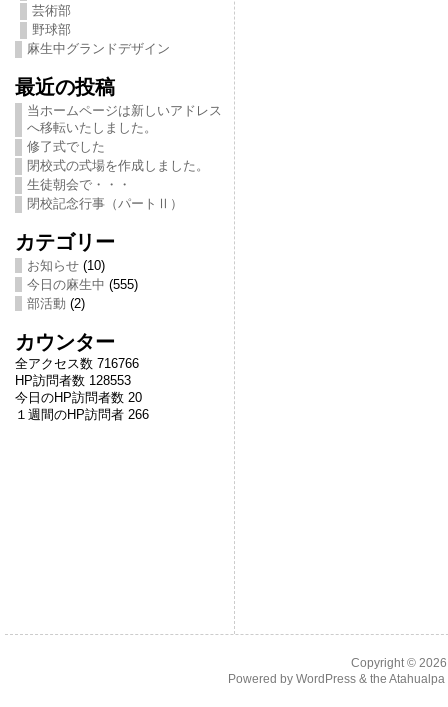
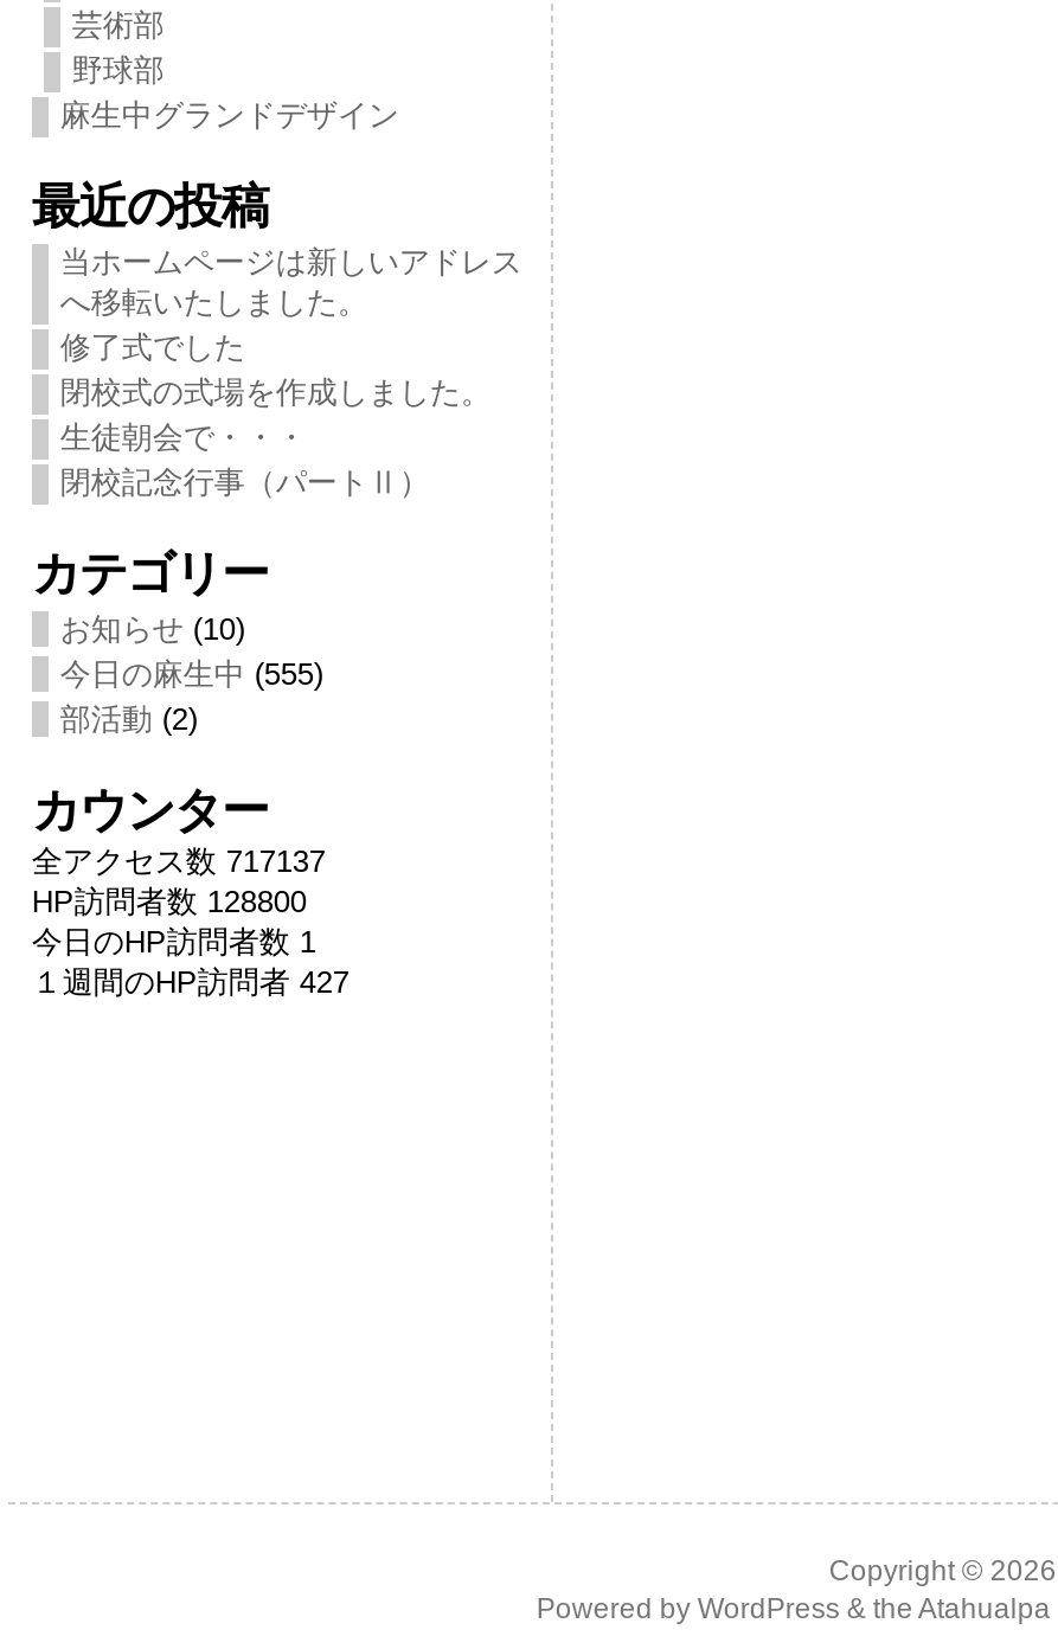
- 全アクセス数 716766
+ 全アクセス数 717137

- HP訪問者数 128553
+ HP訪問者数 128800

- 今日のHP訪問者数 20
+ 今日のHP訪問者数 1

- １週間のHP訪問者 266
+ １週間のHP訪問者 427
